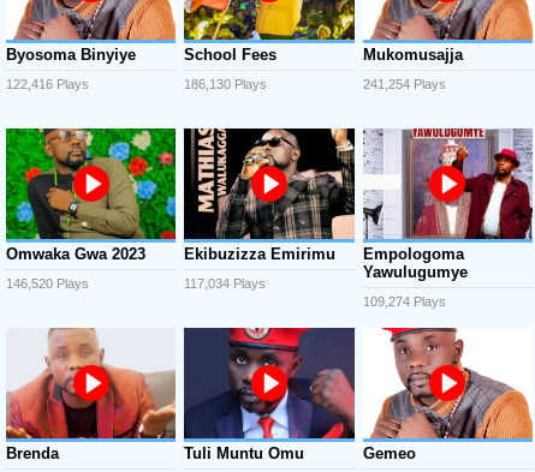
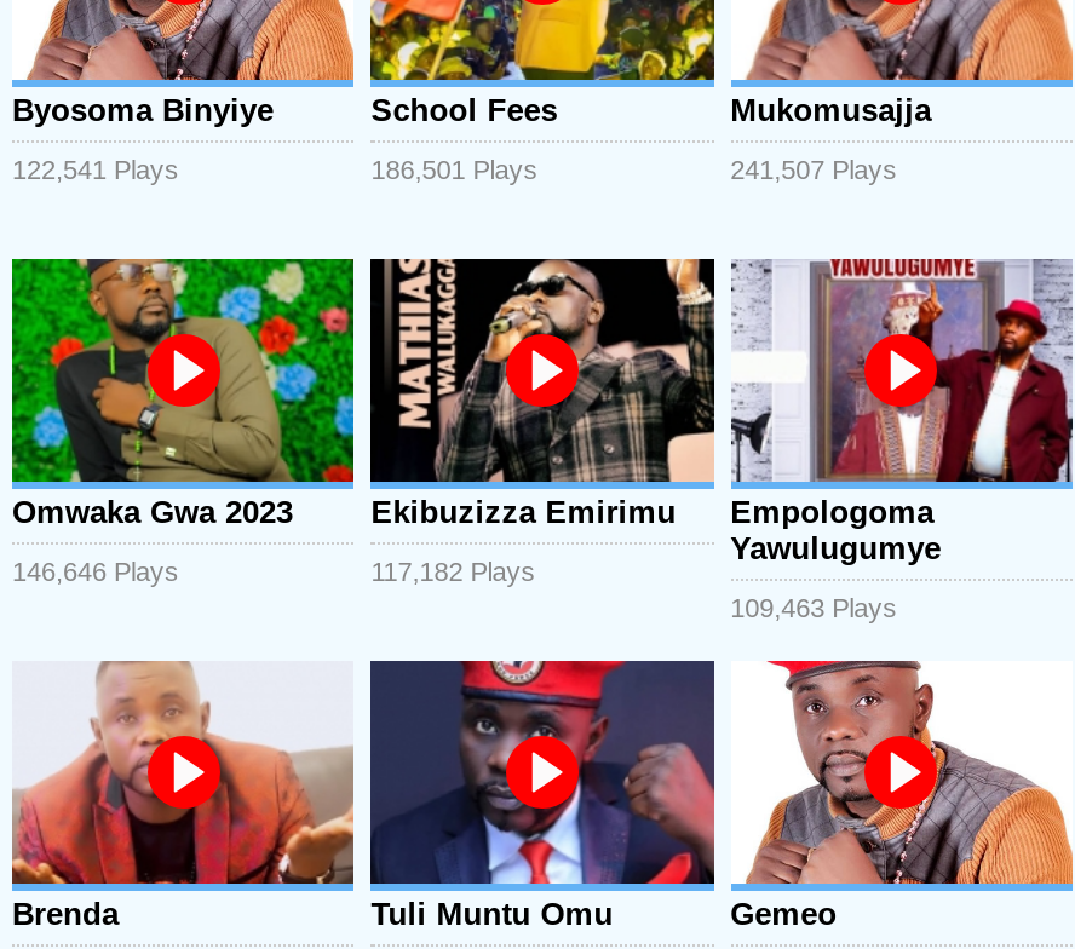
- 122,416 Plays
+ 122,541 Plays

- 186,130 Plays
+ 186,501 Plays

- 241,254 Plays
+ 241,507 Plays

- 146,520 Plays
+ 146,646 Plays

- 117,034 Plays
+ 117,182 Plays

- 109,274 Plays
+ 109,463 Plays
